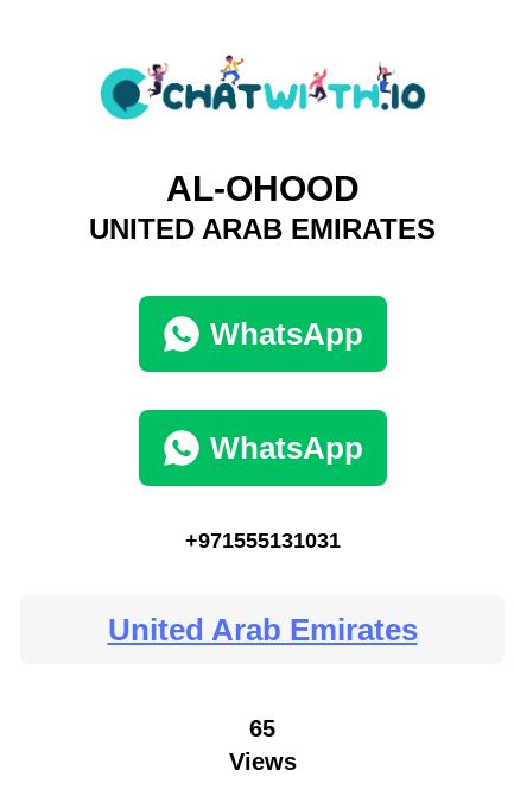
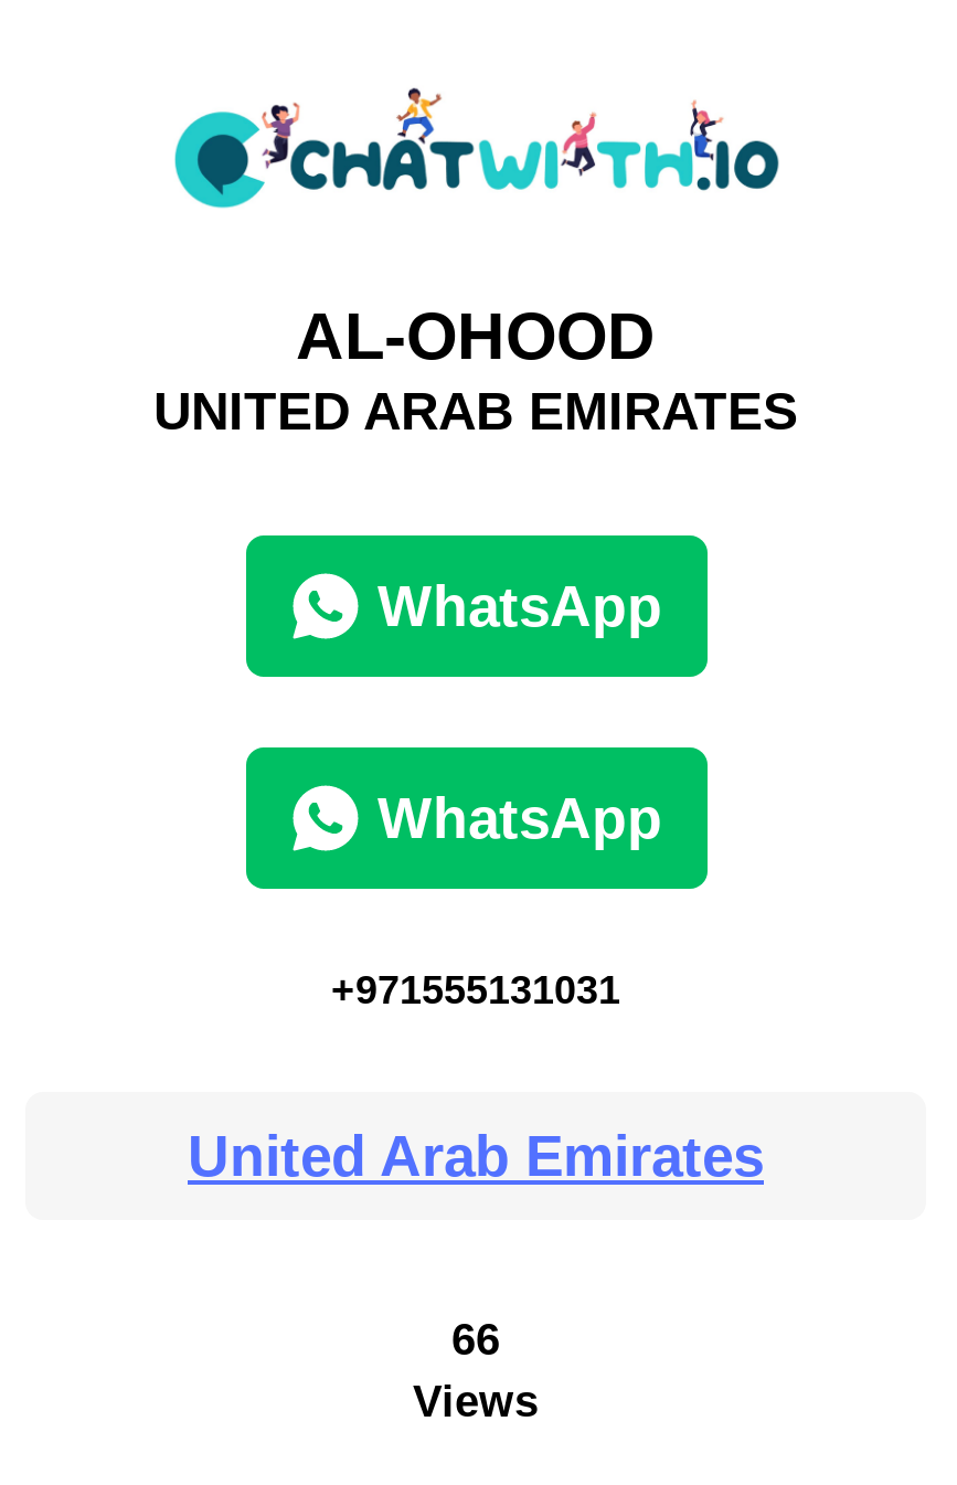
- 65
+ 66
